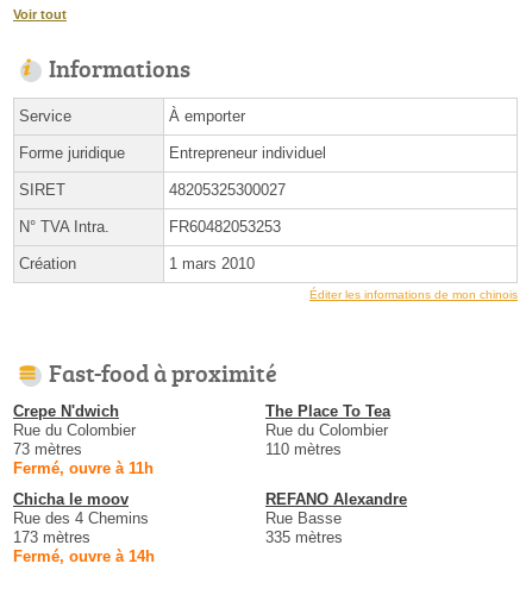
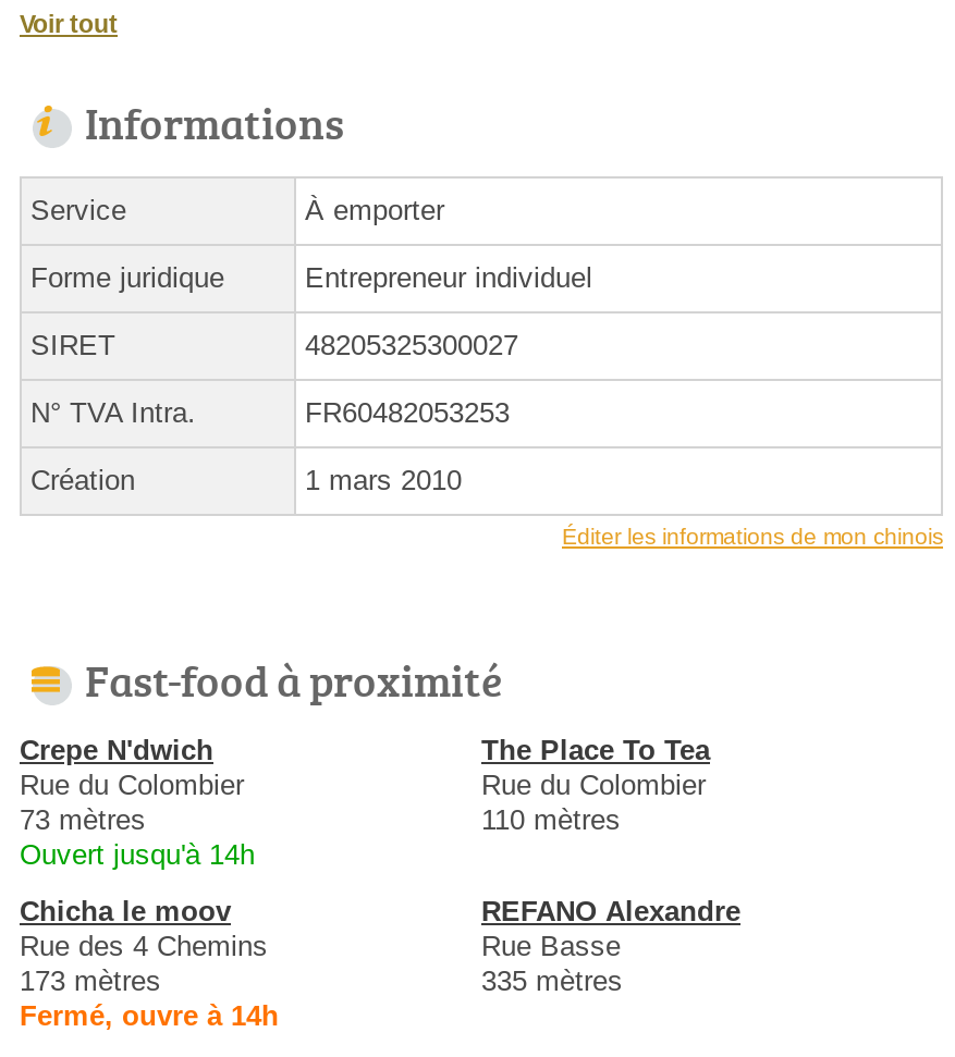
- Fermé, ouvre à 11h
+ Ouvert jusqu'à 14h
